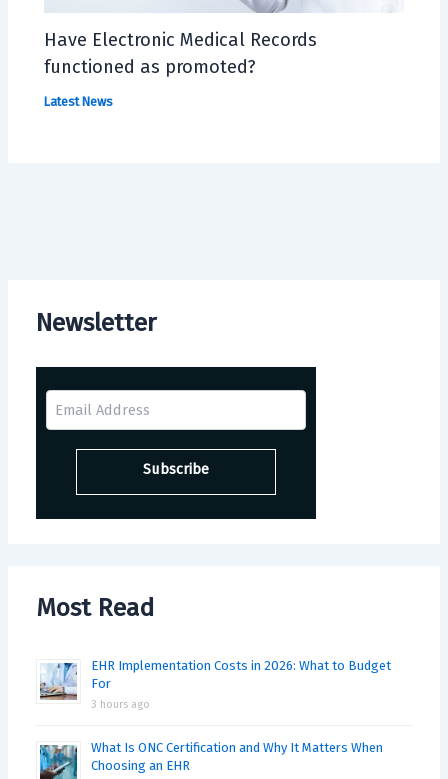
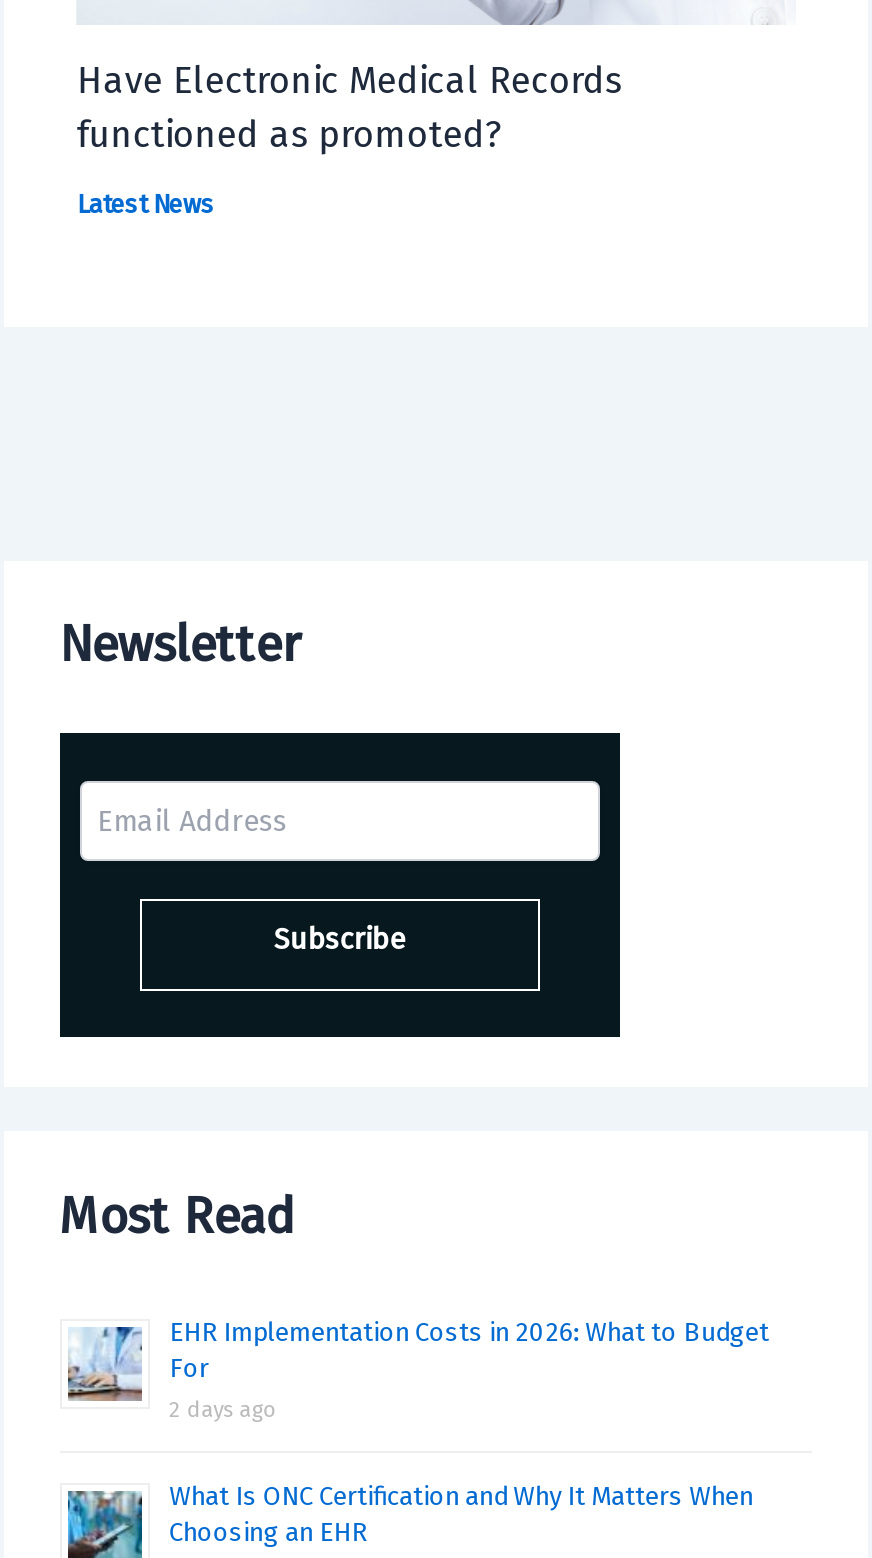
- 3 hours ago
+ 2 days ago
